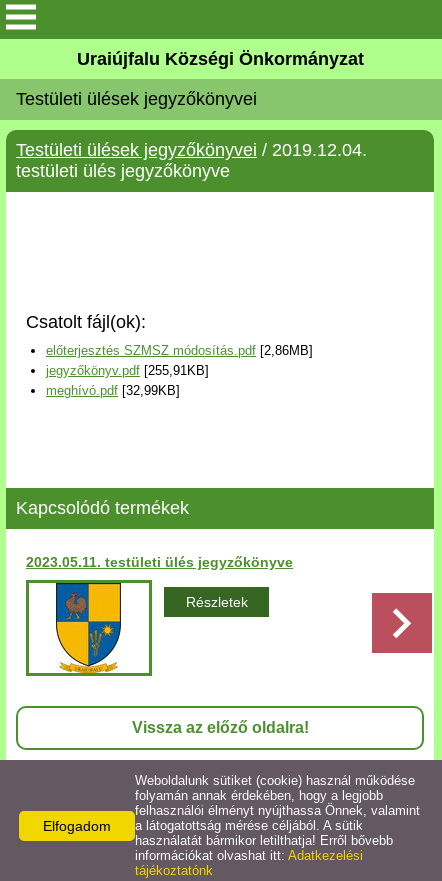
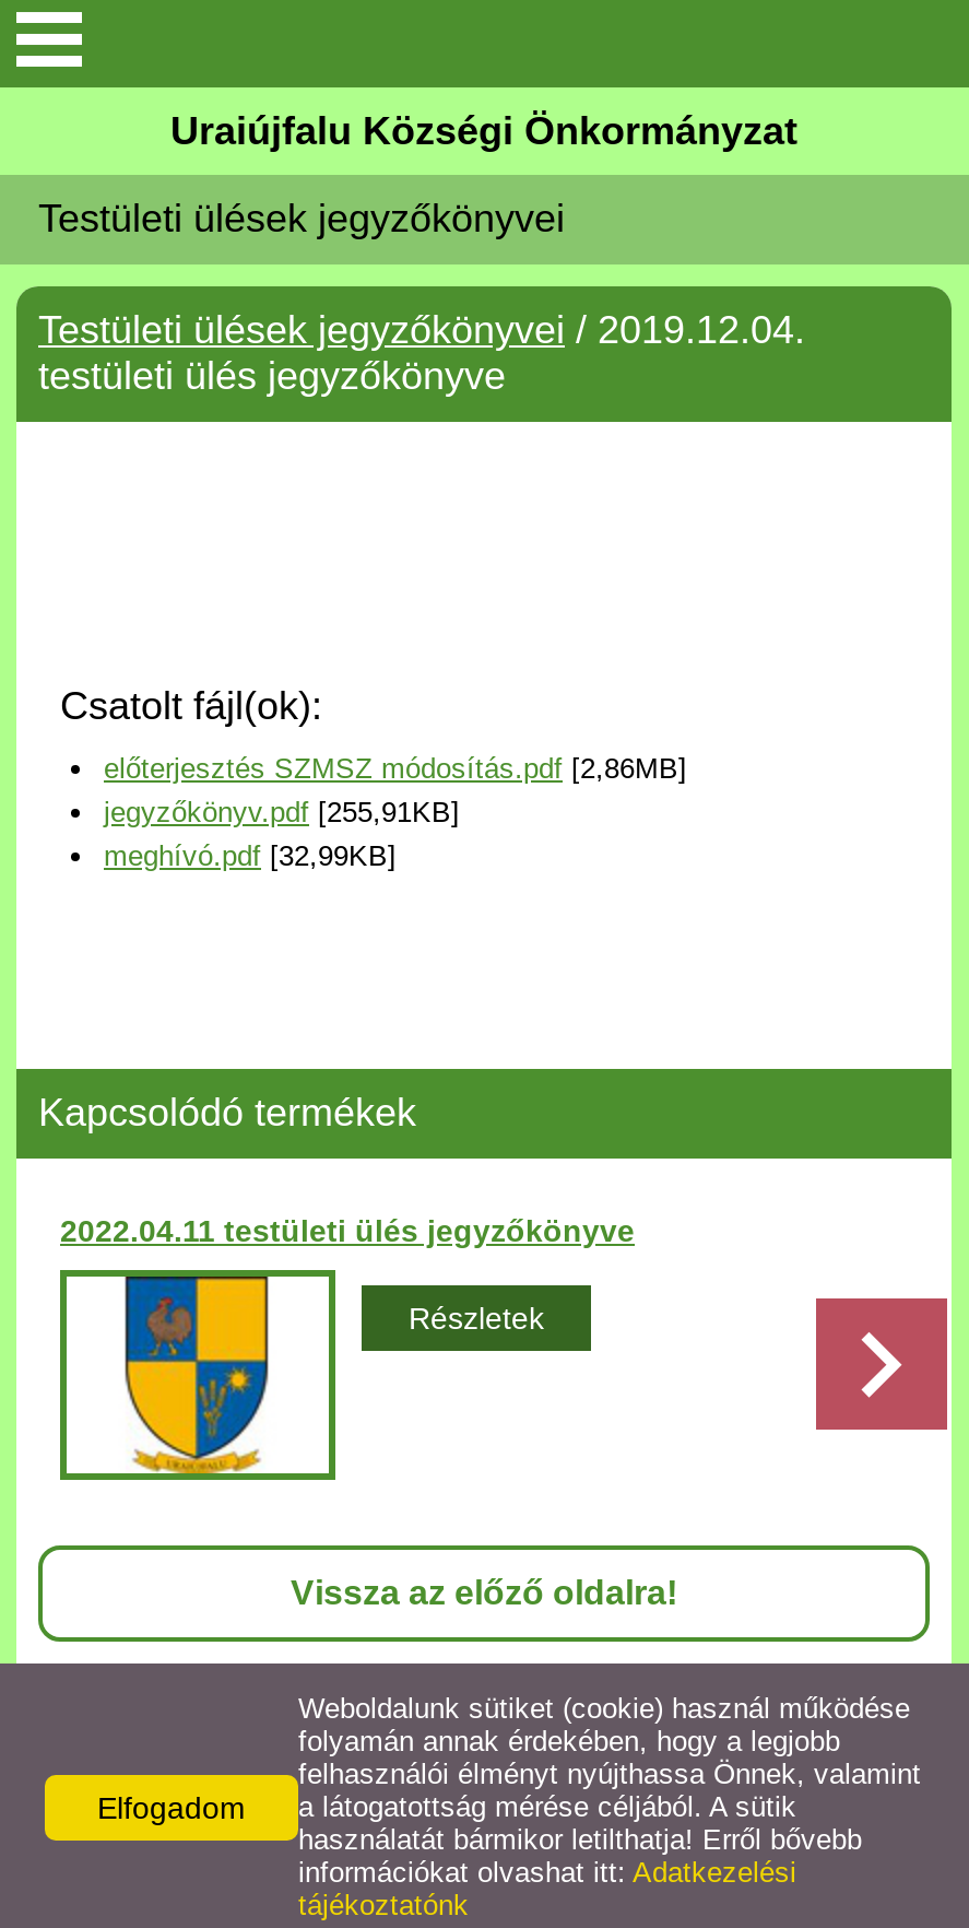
- 2023.05.11. testületi ülés jegyzőkönyve
+ 2022.04.11 testületi ülés jegyzőkönyve
